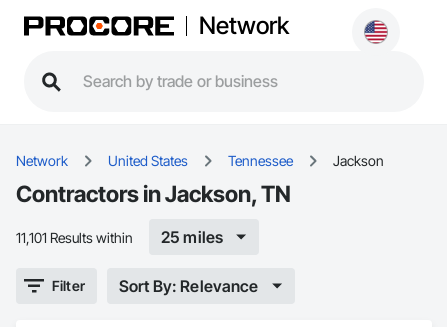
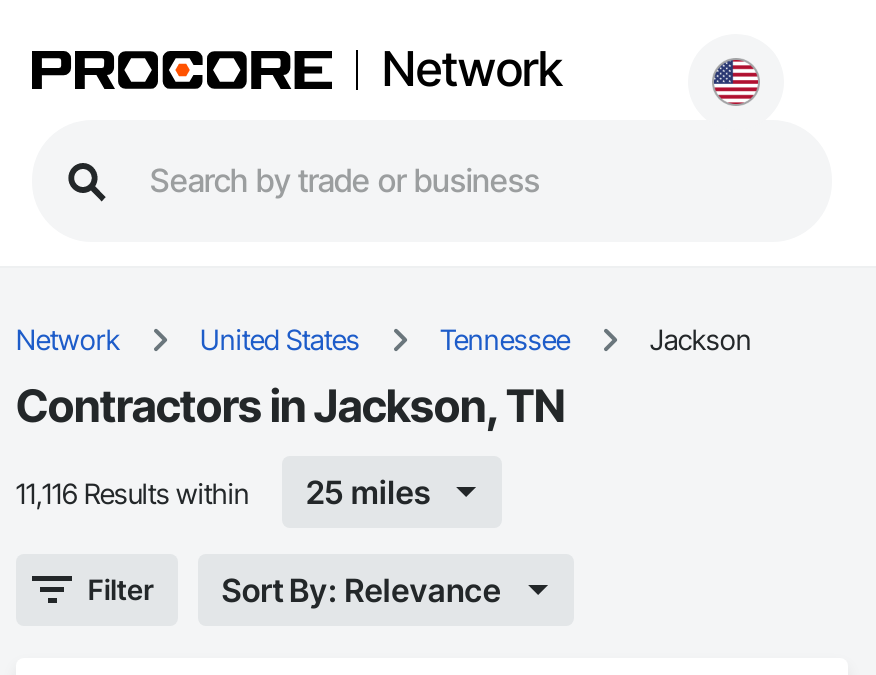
- 11,101 Results within
+ 11,116 Results within
